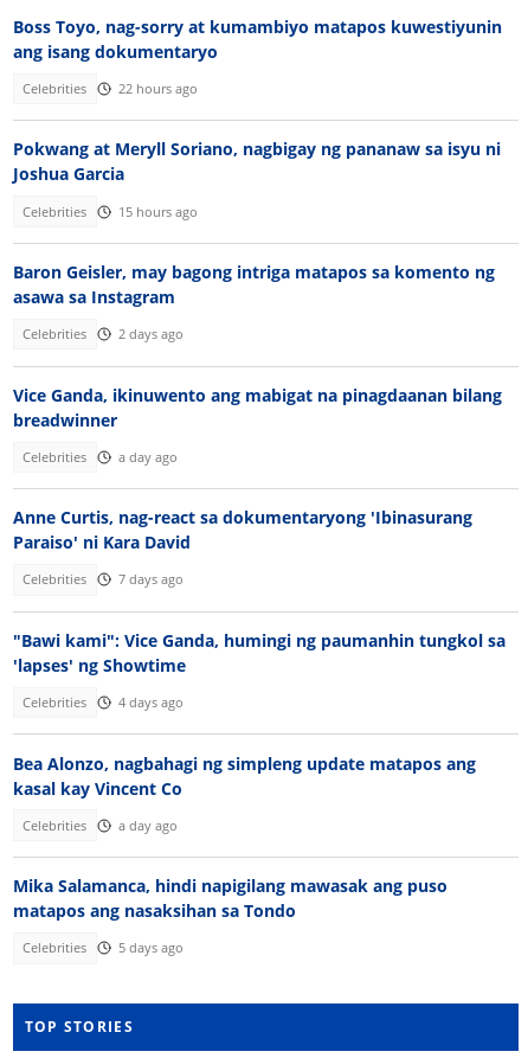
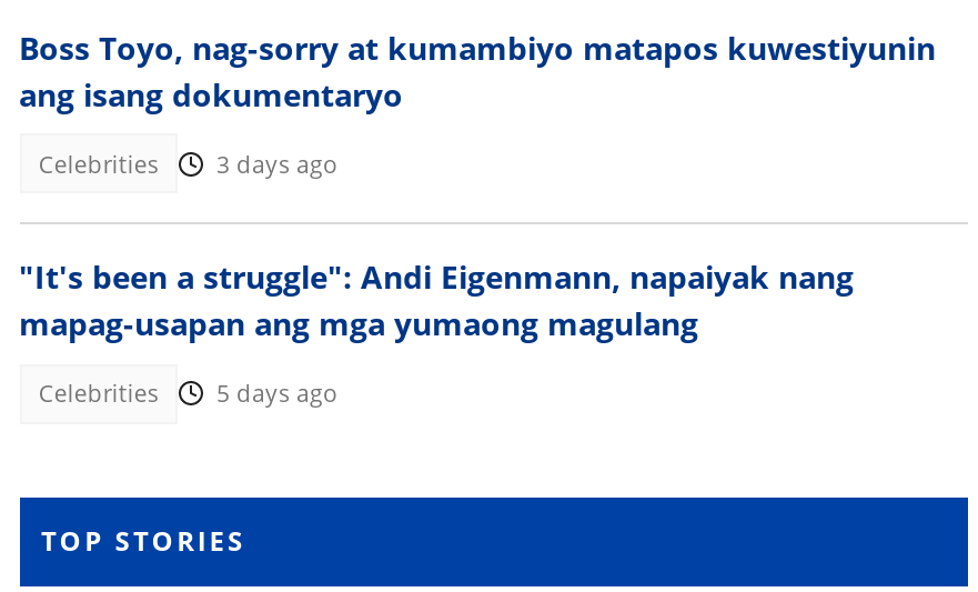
- 22 hours ago
- Pokwang at Meryll Soriano, nagbigay ng pananaw sa isyu ni
- Joshua Garcia
- Celebrities
- 15 hours ago
- Baron Geisler, may bagong intriga matapos sa komento ng
- asawa sa Instagram
- Celebrities
- 2 days ago
- Vice Ganda, ikinuwento ang mabigat na pinagdaanan bilang
- breadwinner
- Celebrities
- a day ago
- Anne Curtis, nag-react sa dokumentaryong 'Ibinasurang
- Paraiso' ni Kara David
- Celebrities
- 7 days ago
- "Bawi kami": Vice Ganda, humingi ng paumanhin tungkol sa
- 'lapses' ng Showtime
- Celebrities
- 4 days ago
- Bea Alonzo, nagbahagi ng simpleng update matapos ang
- kasal kay Vincent Co
- Celebrities
- a day ago
- Mika Salamanca, hindi napigilang mawasak ang puso
- matapos ang nasaksihan sa Tondo
+ 3 days ago
+ "It's been a struggle": Andi Eigenmann, napaiyak nang
+ mapag-usapan ang mga yumaong magulang
